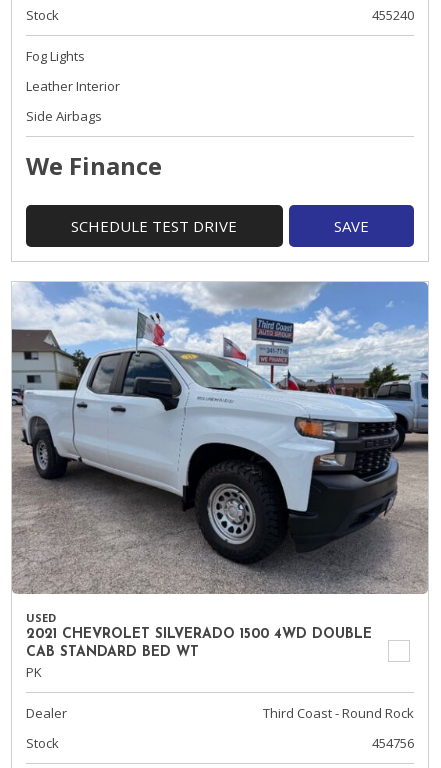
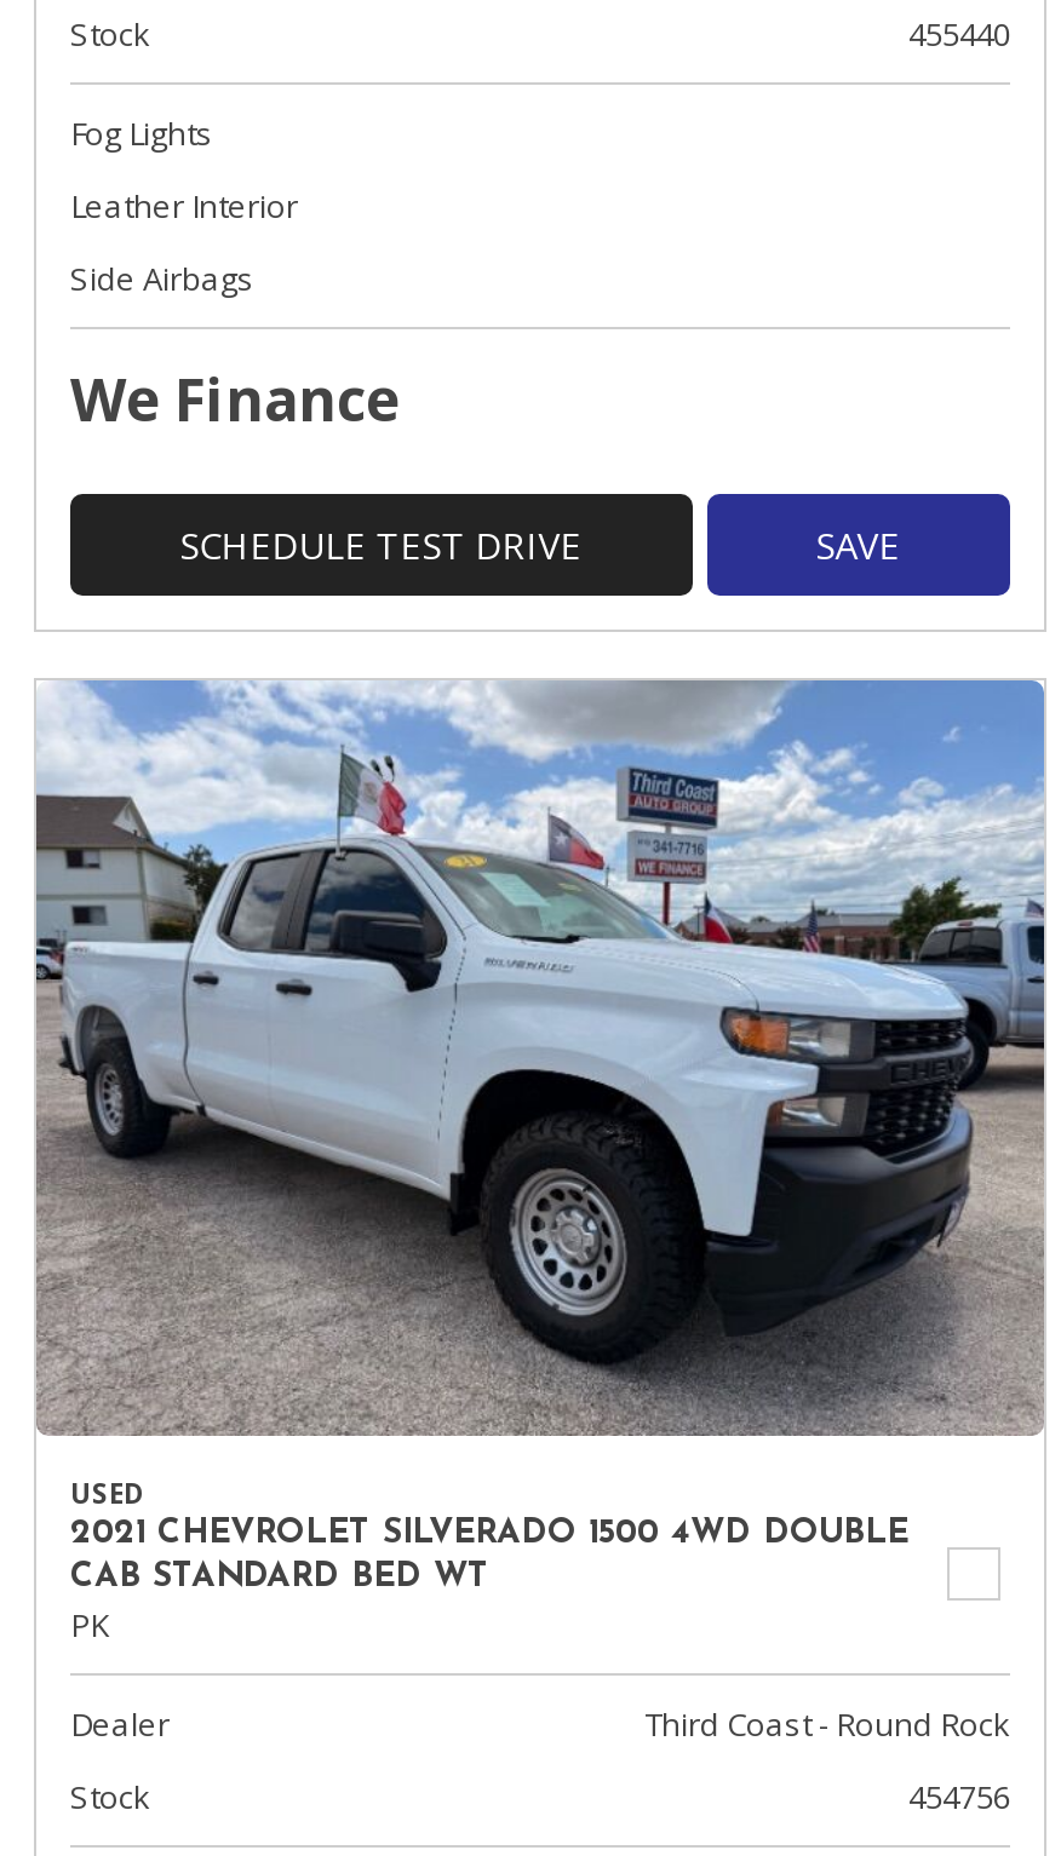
- 455240
+ 455440
